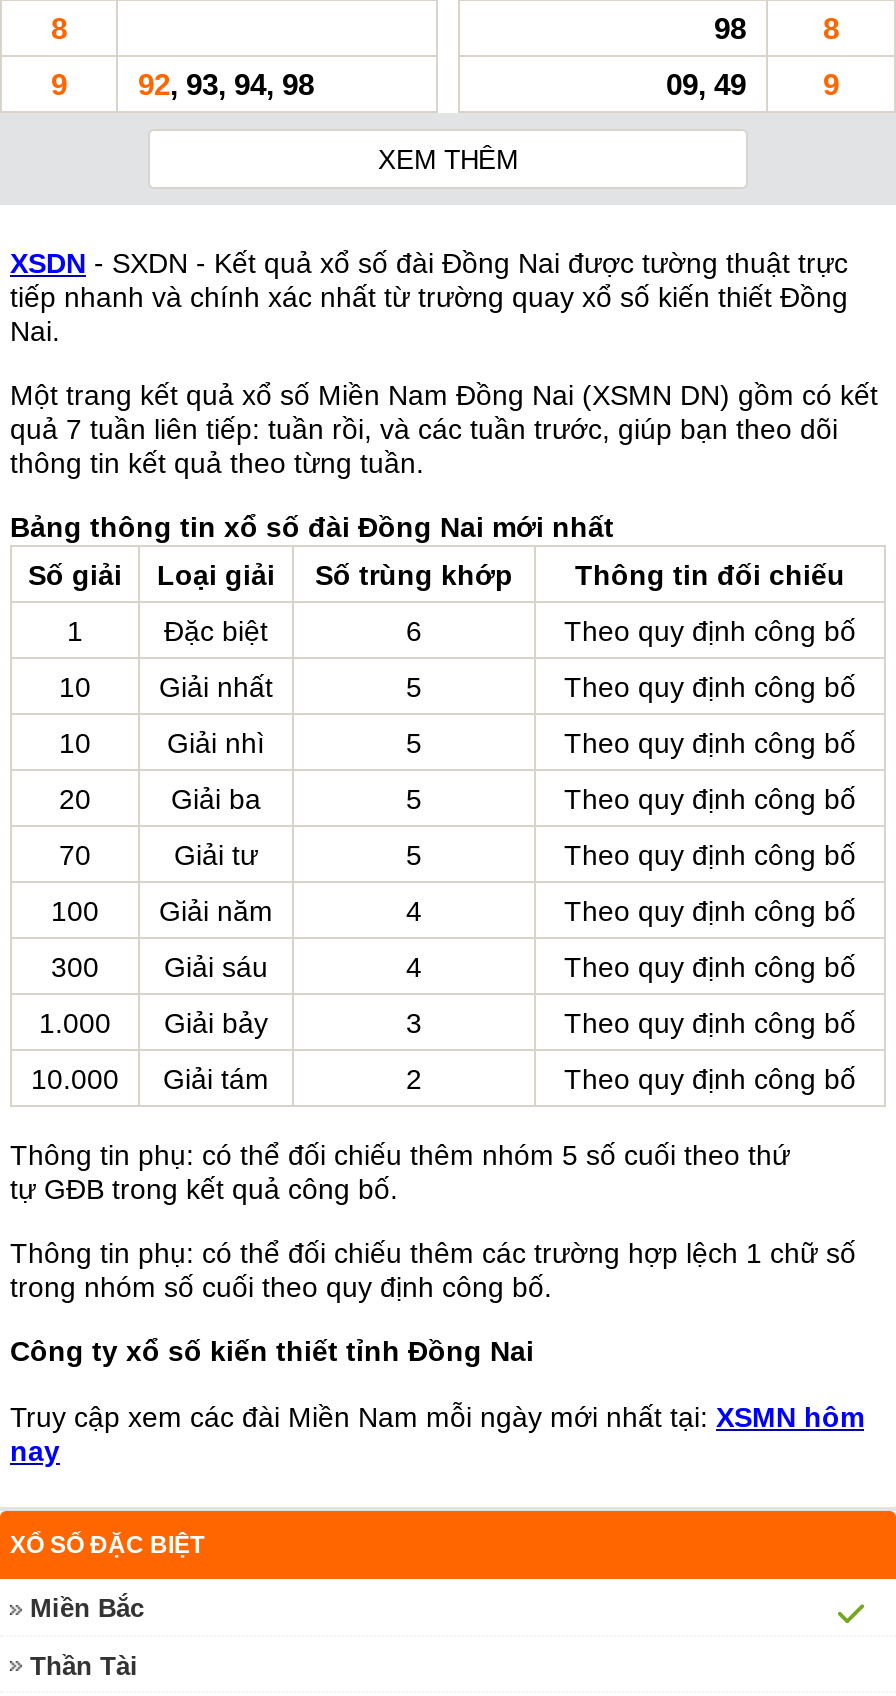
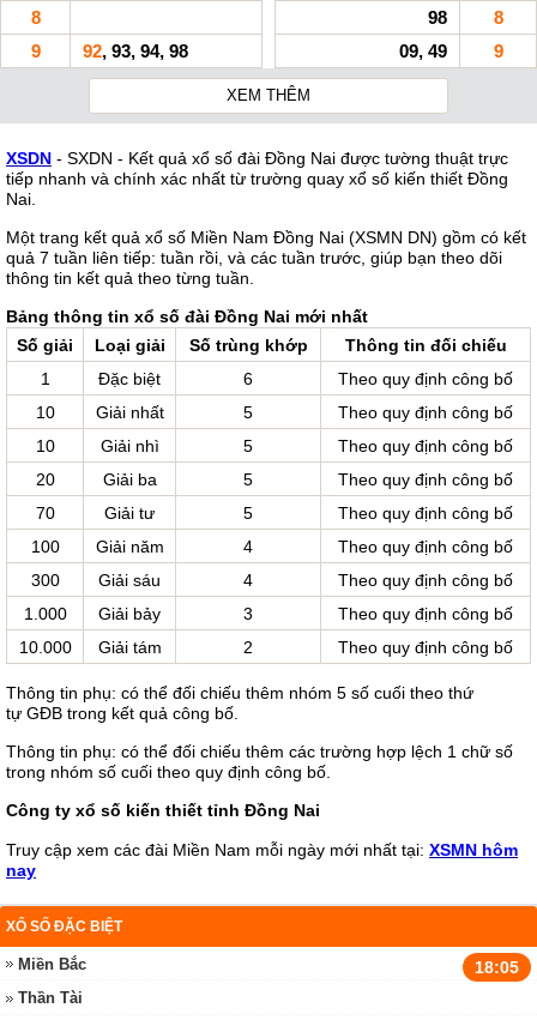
+ 18:05
